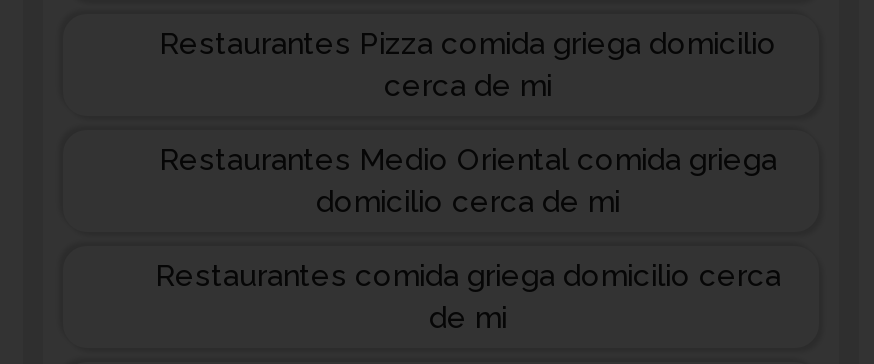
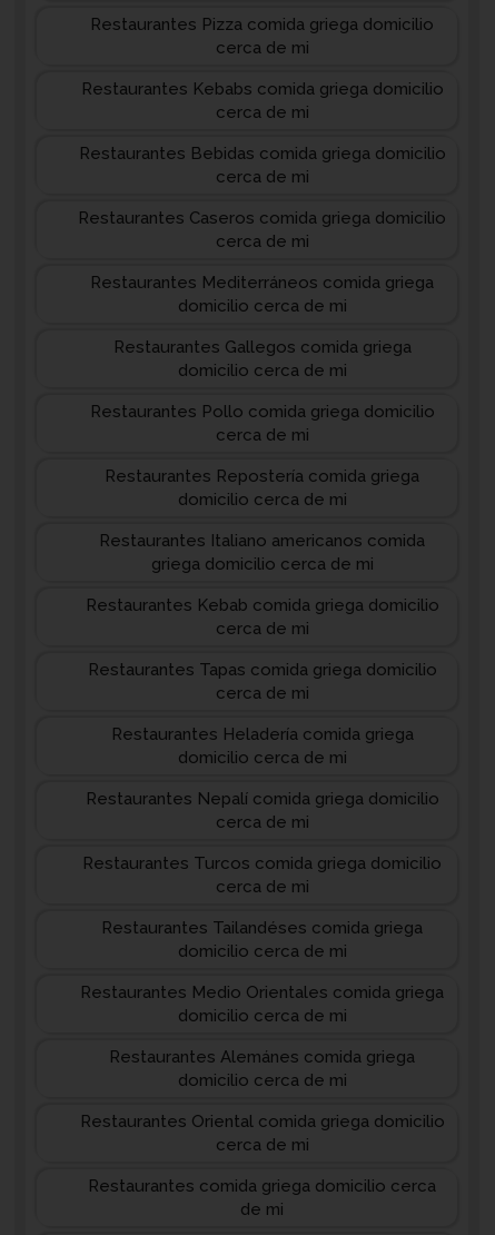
- Restaurantes Medio Oriental comida griega
+ Restaurantes Kebabs comida griega domicilio
+ cerca de mi
+ Restaurantes Bebidas comida griega domicilio
+ cerca de mi
+ Restaurantes Caseros comida griega domicilio
+ cerca de mi
+ Restaurantes Mediterráneos comida griega

+ Restaurantes Gallegos comida griega
+ domicilio cerca de mi
+ Restaurantes Pollo comida griega domicilio
+ cerca de mi
+ Restaurantes Repostería comida griega
+ domicilio cerca de mi
+ Restaurantes Italiano americanos comida
+ griega domicilio cerca de mi
+ Restaurantes Kebab comida griega domicilio
+ cerca de mi
+ Restaurantes Tapas comida griega domicilio
+ cerca de mi
+ Restaurantes Heladería comida griega
+ domicilio cerca de mi
+ Restaurantes Nepalí comida griega domicilio
+ cerca de mi
+ Restaurantes Turcos comida griega domicilio
+ cerca de mi
+ Restaurantes Tailandéses comida griega
+ domicilio cerca de mi
+ Restaurantes Medio Orientales comida griega
+ domicilio cerca de mi
+ Restaurantes Alemánes comida griega
+ domicilio cerca de mi
+ Restaurantes Oriental comida griega domicilio
+ cerca de mi
